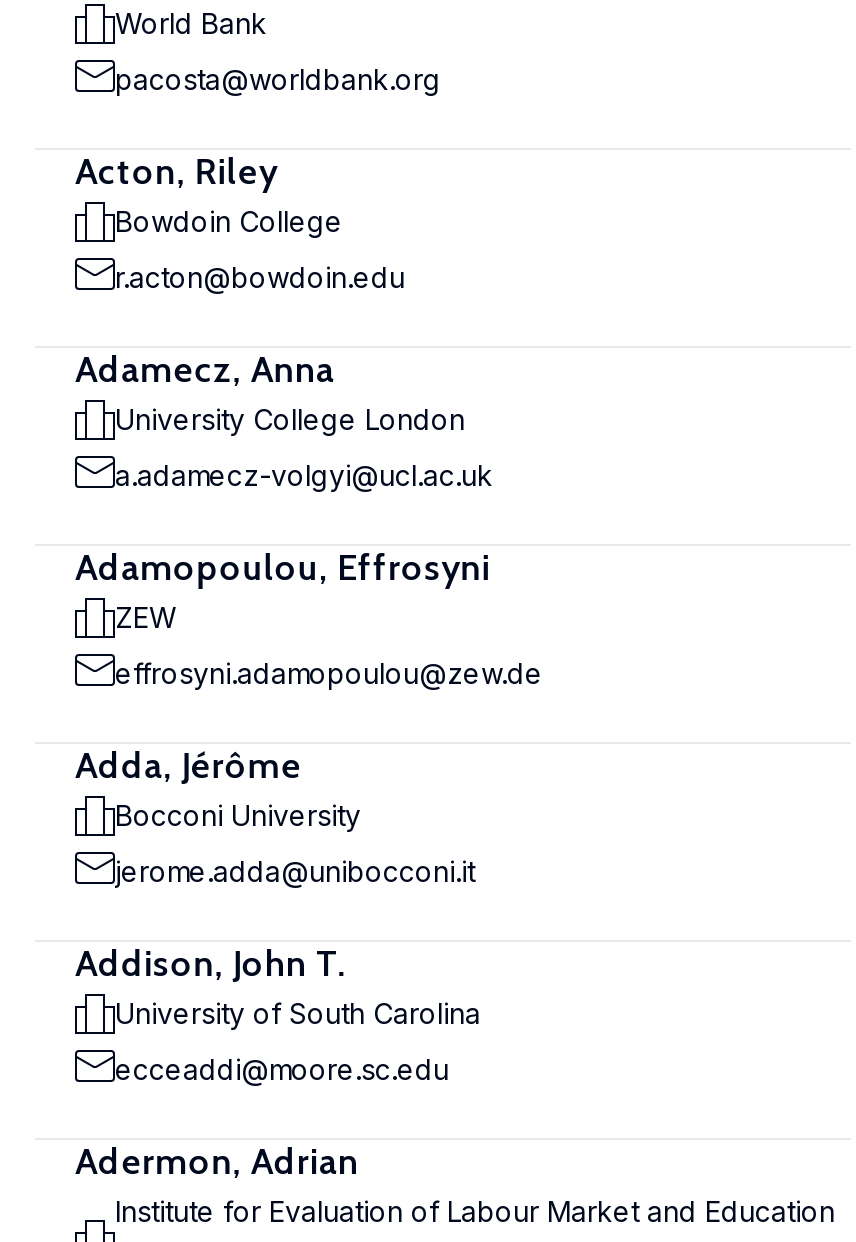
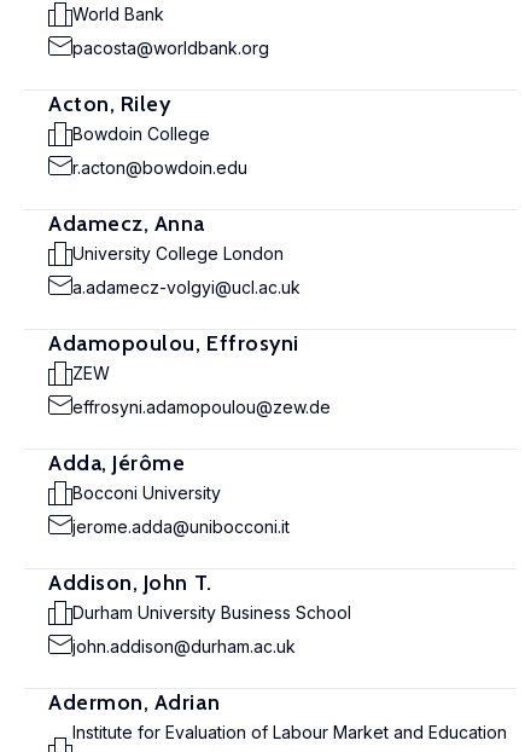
- University of South Carolina
+ Durham University Business School

- ecceaddi@moore.sc.edu
+ john.addison@durham.ac.uk
